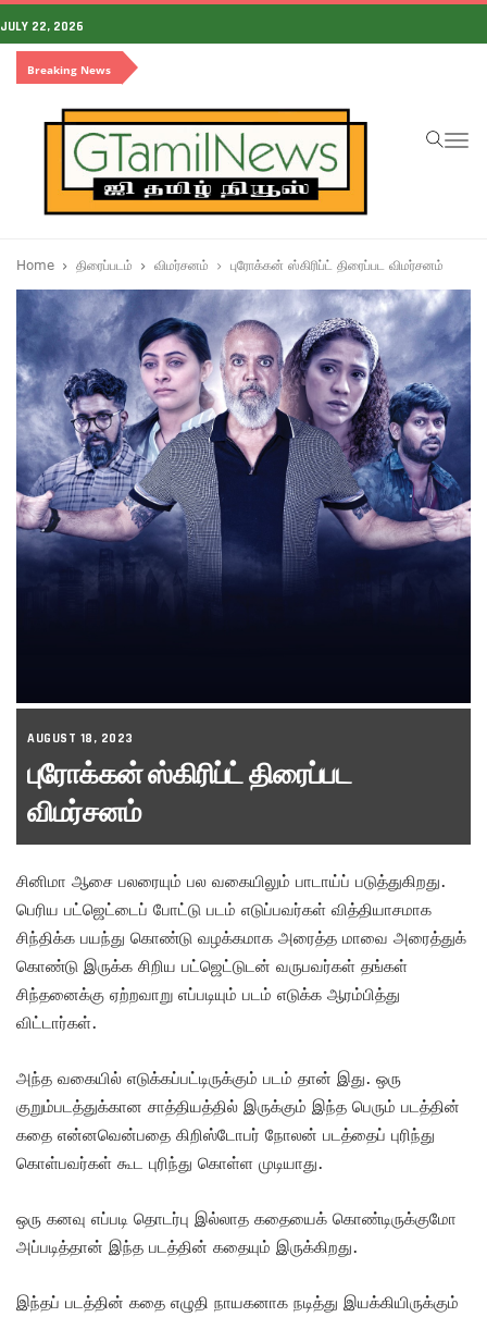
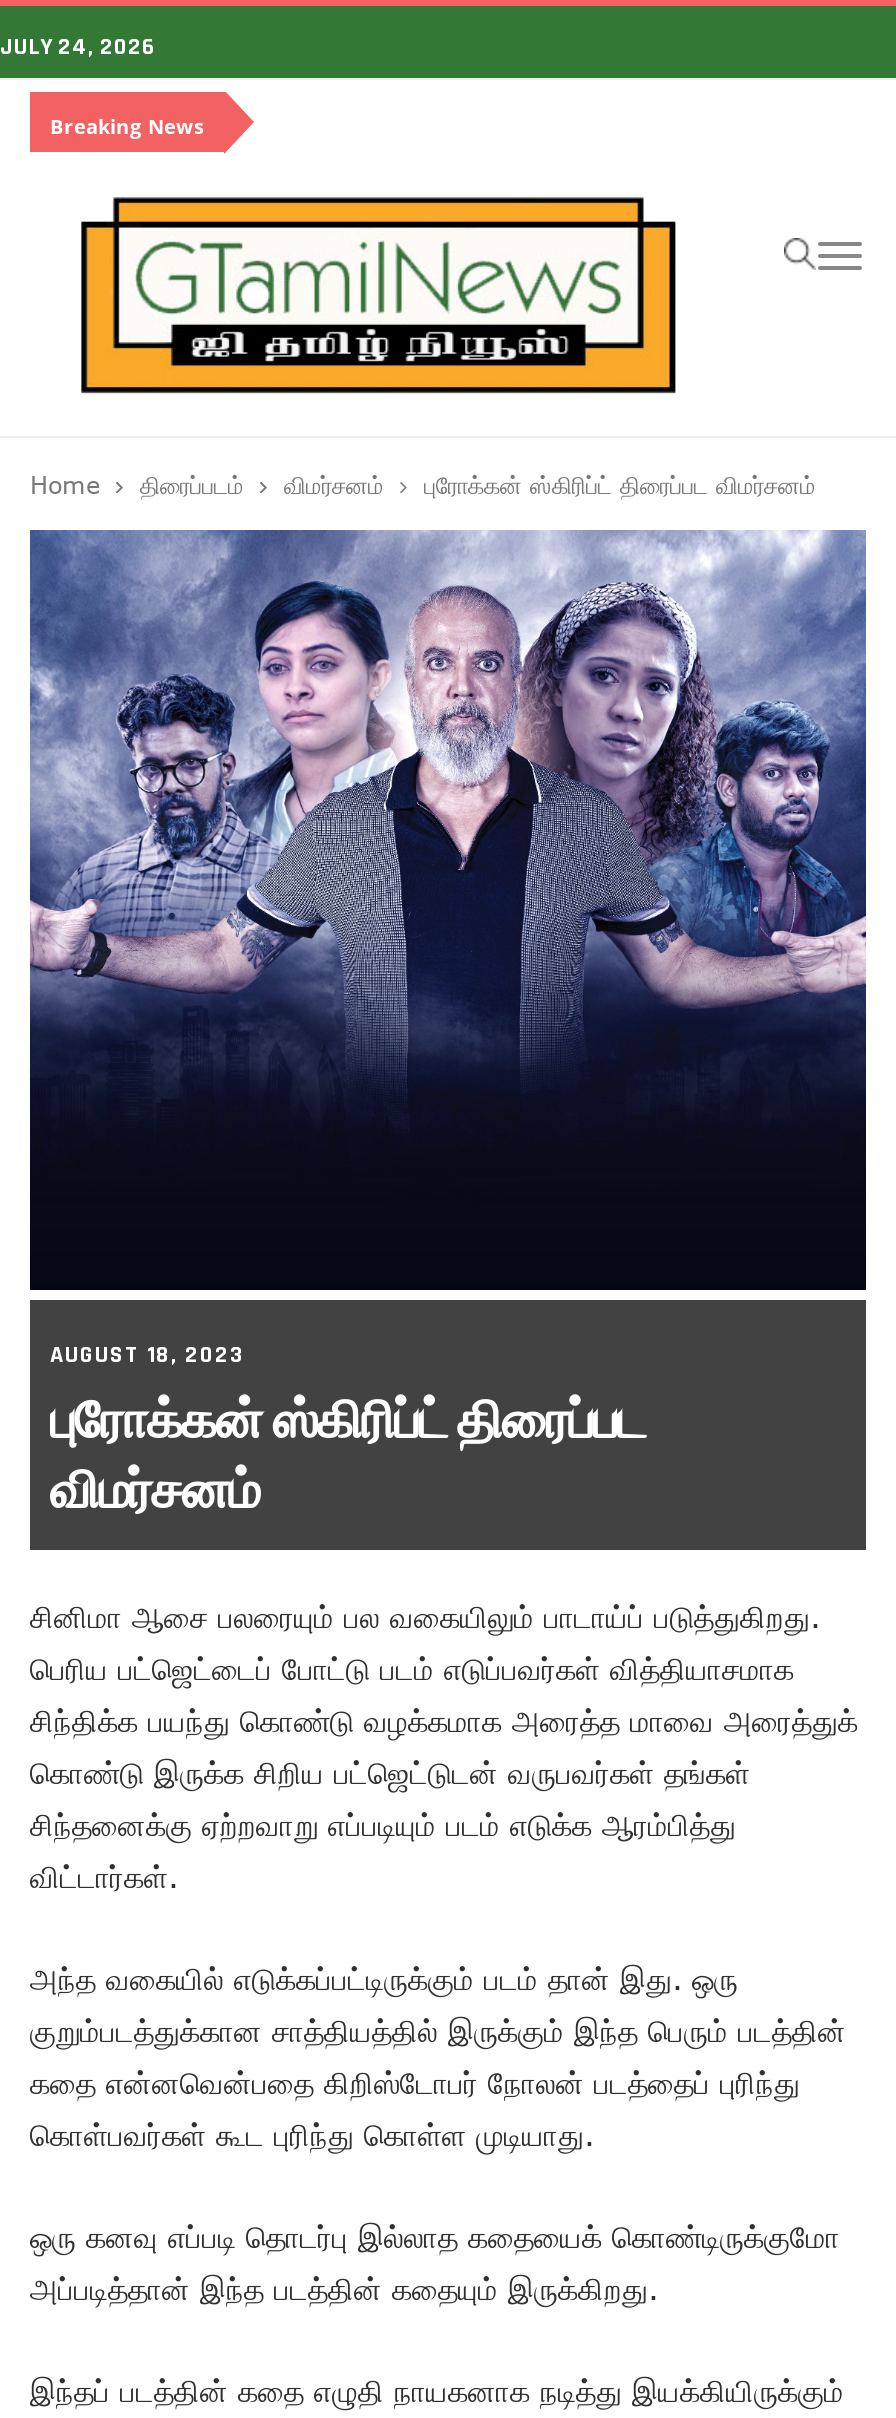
- JULY 22, 2026
+ JULY 24, 2026
